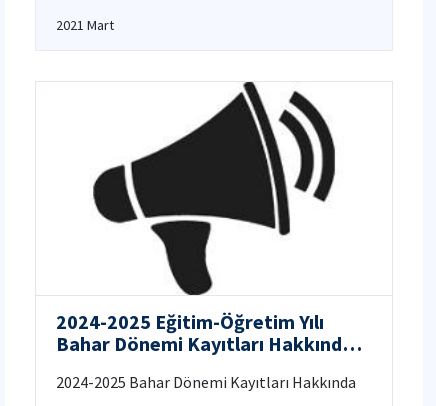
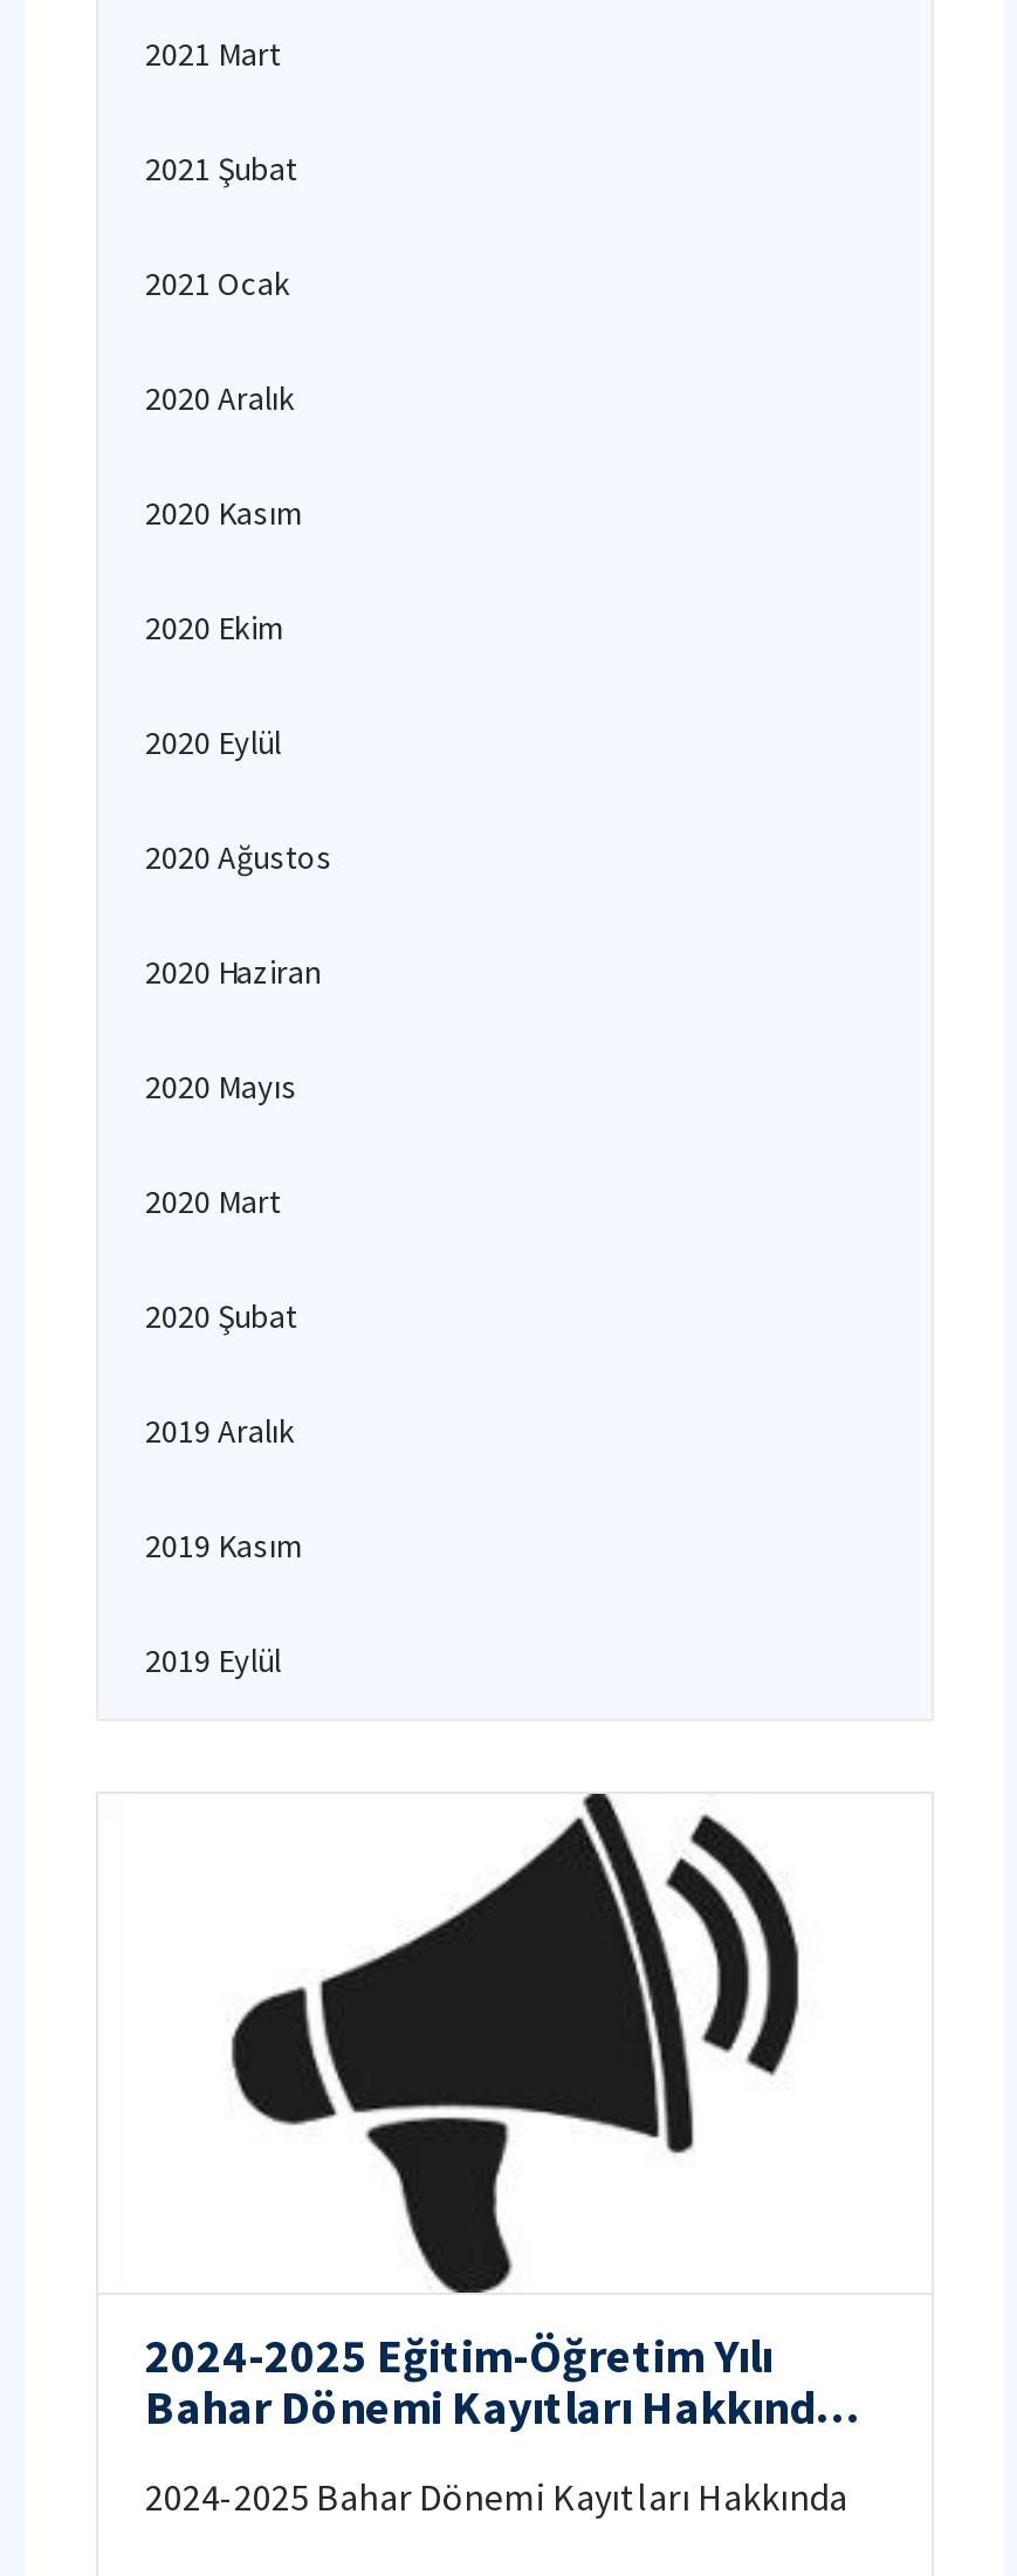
+ 2021 Şubat
+ 2021 Ocak
+ 2020 Aralık
+ 2020 Kasım
+ 2020 Ekim
+ 2020 Eylül
+ 2020 Ağustos
+ 2020 Haziran
+ 2020 Mayıs
+ 2020 Mart
+ 2020 Şubat
+ 2019 Aralık
+ 2019 Kasım
+ 2019 Eylül
